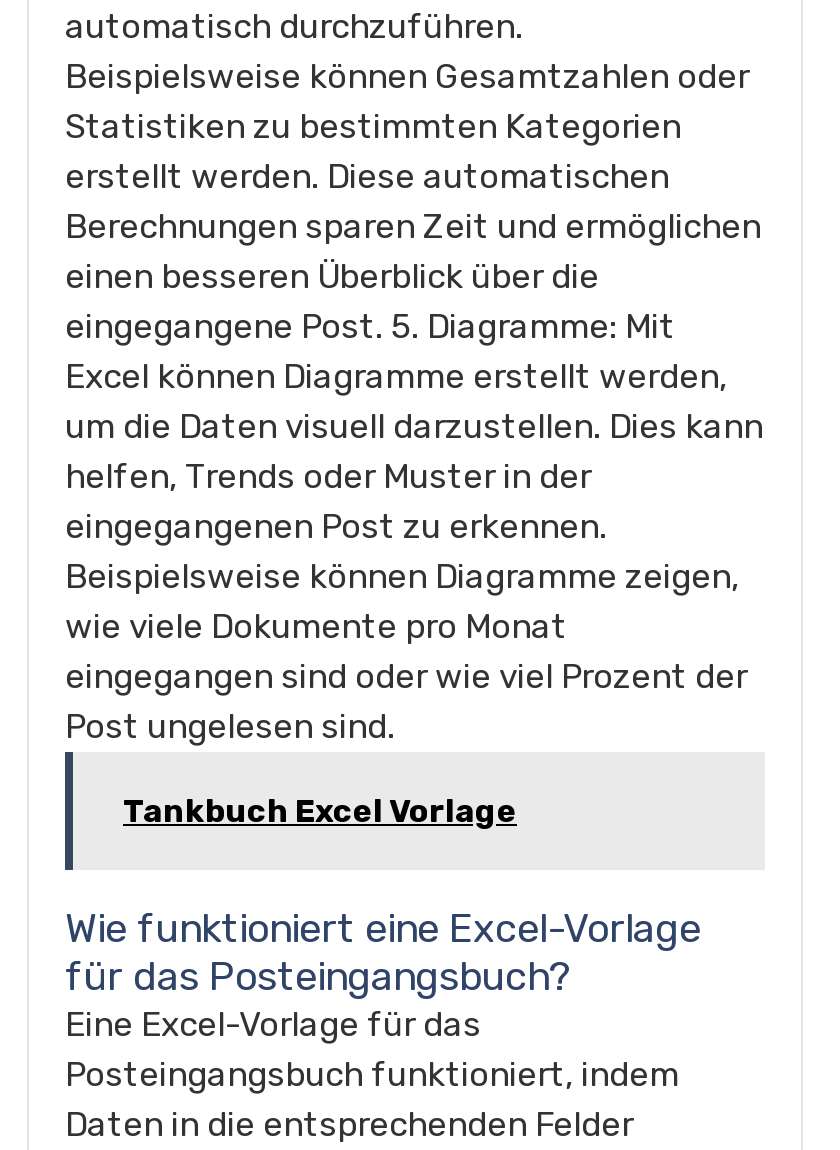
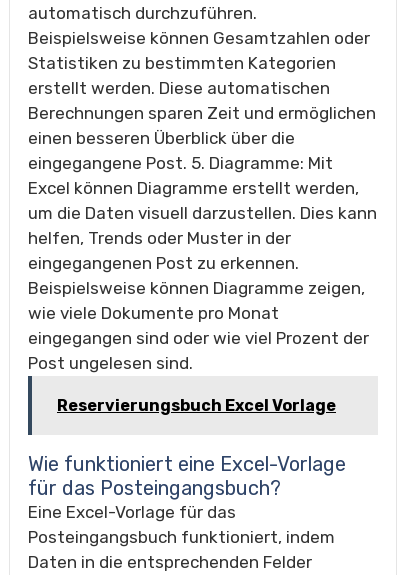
- Tankbuch Excel Vorlage
+ Reservierungsbuch Excel Vorlage
